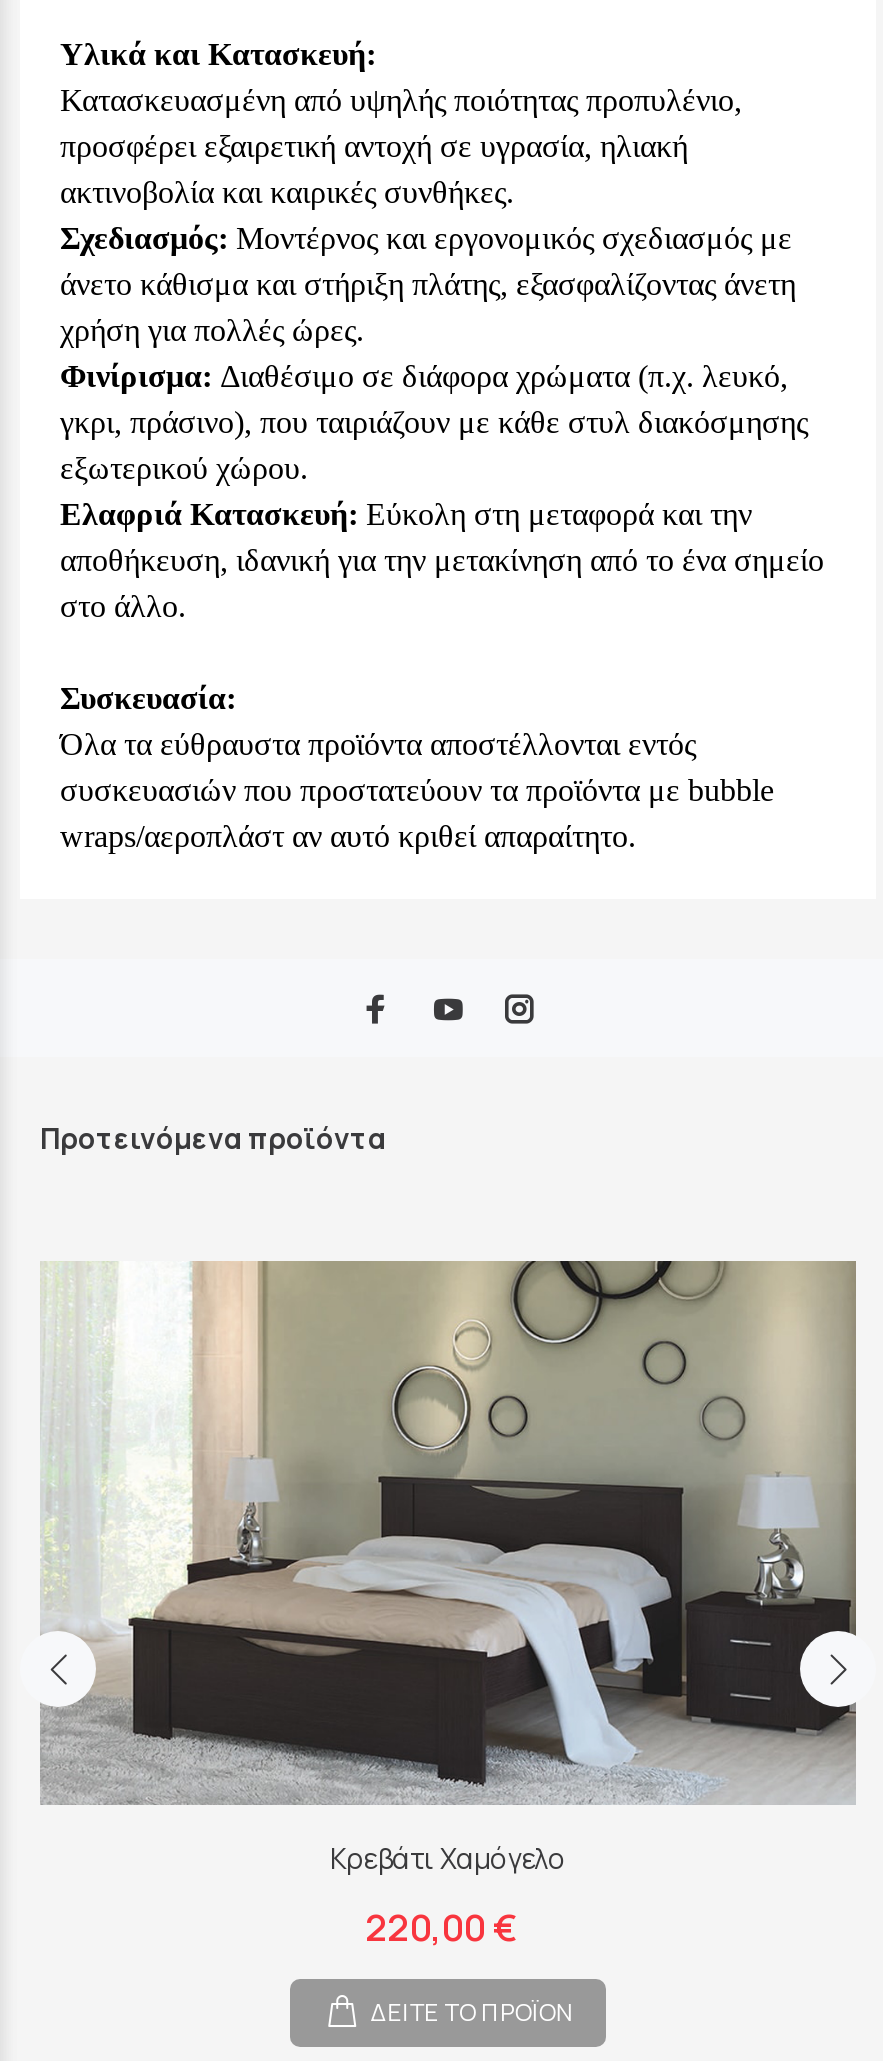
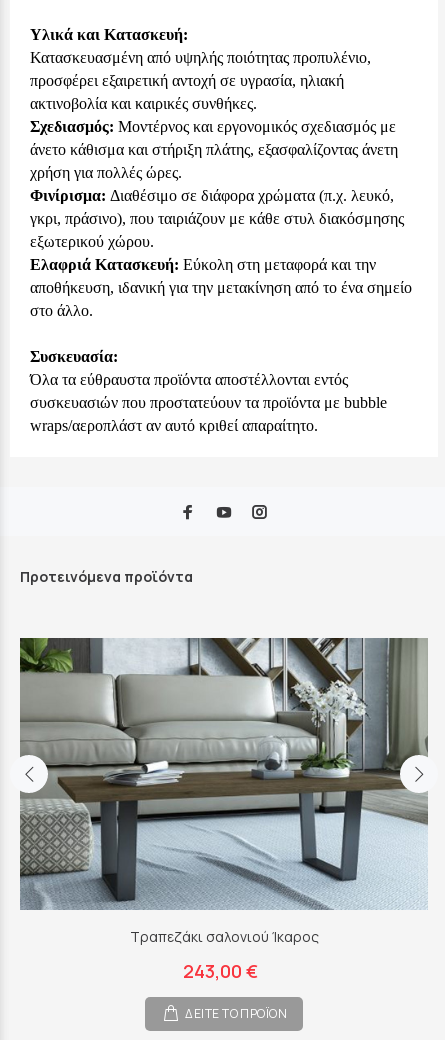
- [image]
- Κρεβάτι Χαμόγελο
+ [image]
+ Τραπεζάκι σαλονιού Ίκαρος

- 220,00 €
+ 243,00 €
